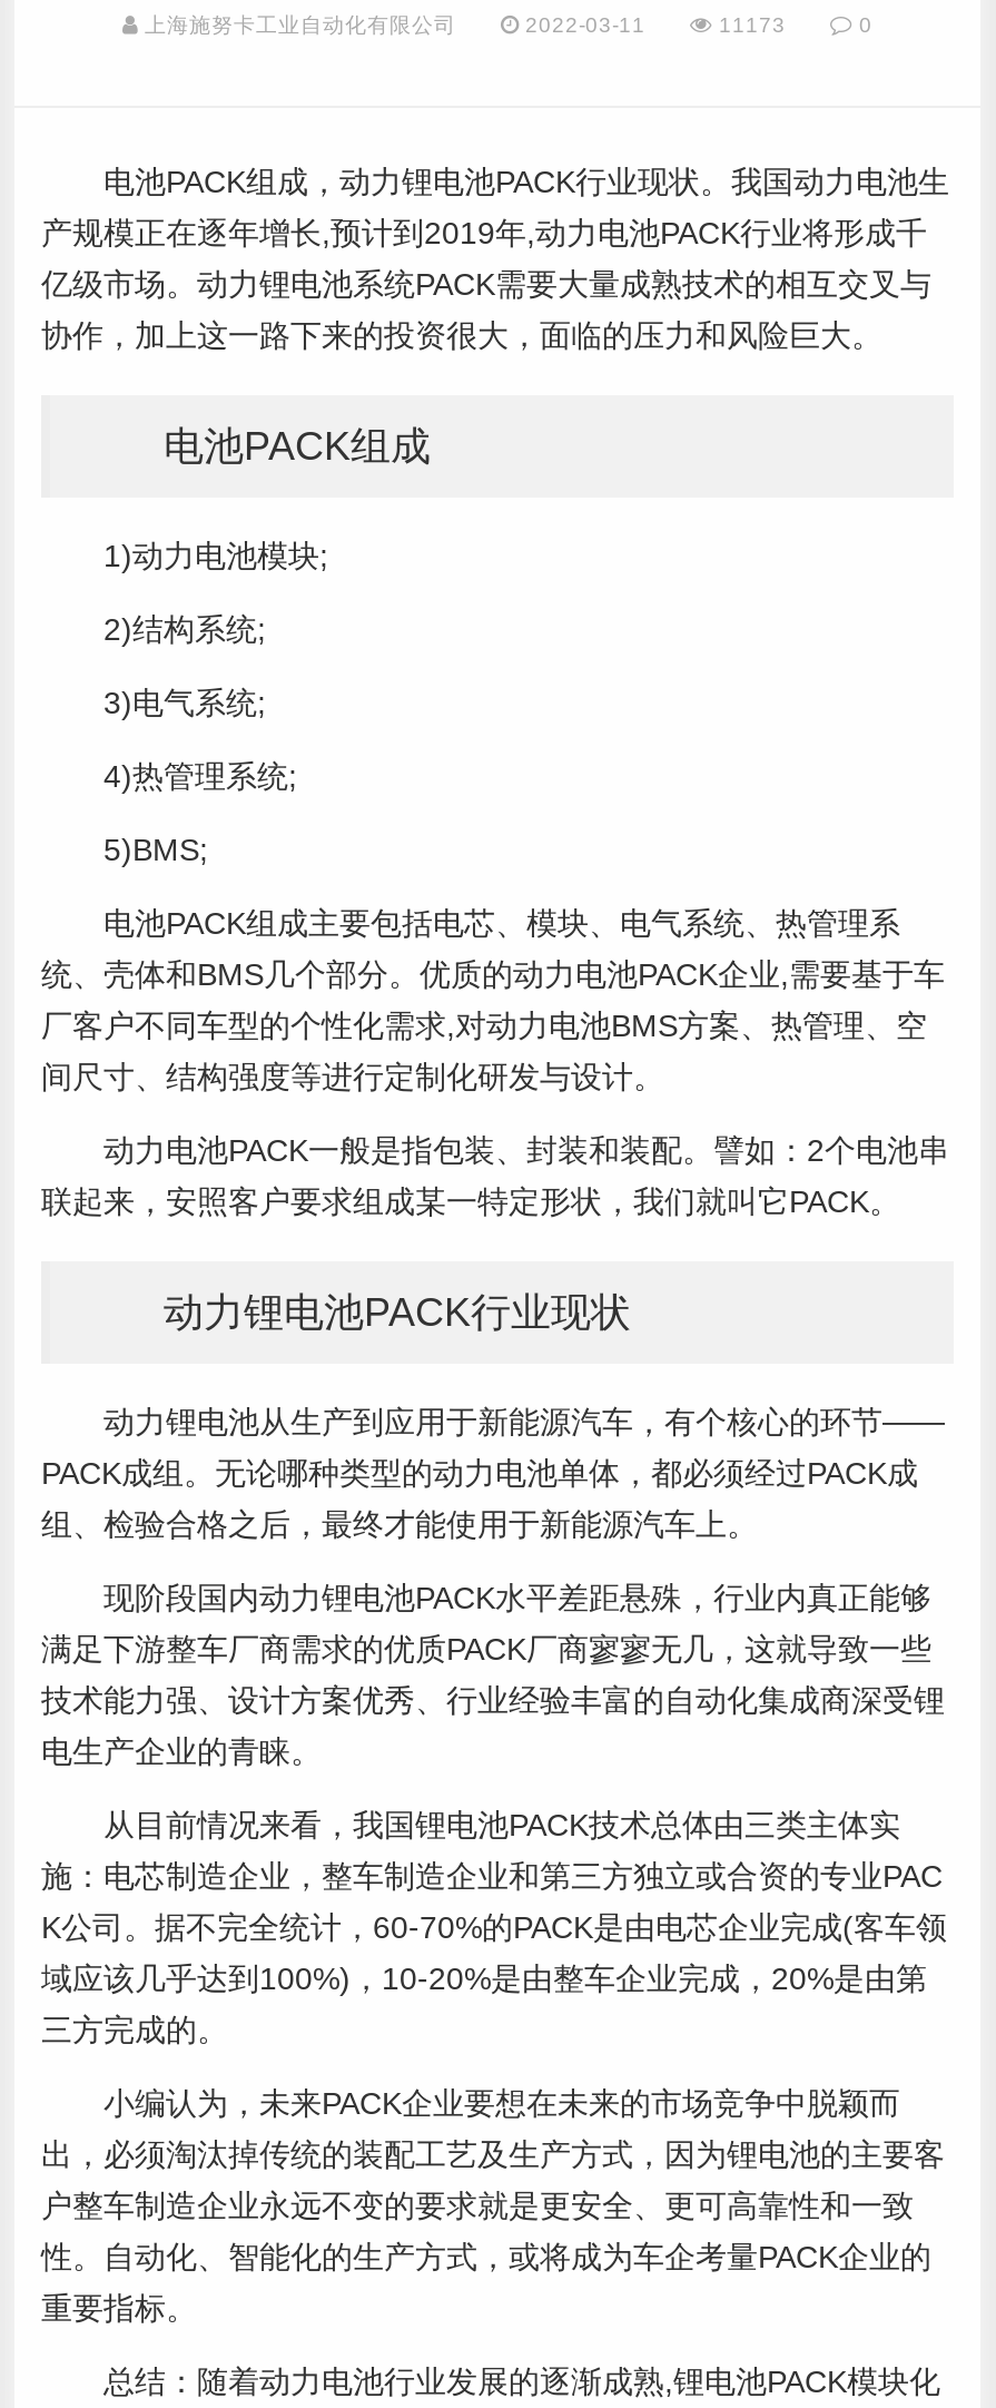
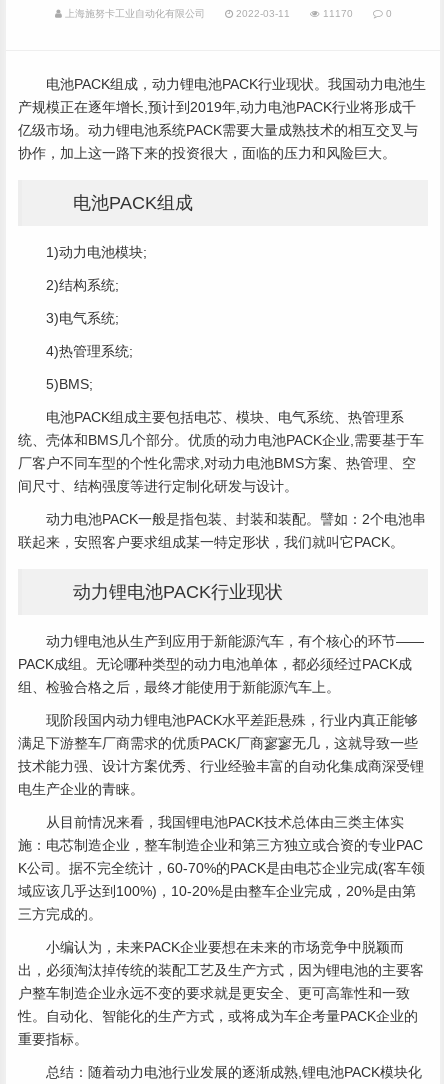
- 11173
+ 11170
